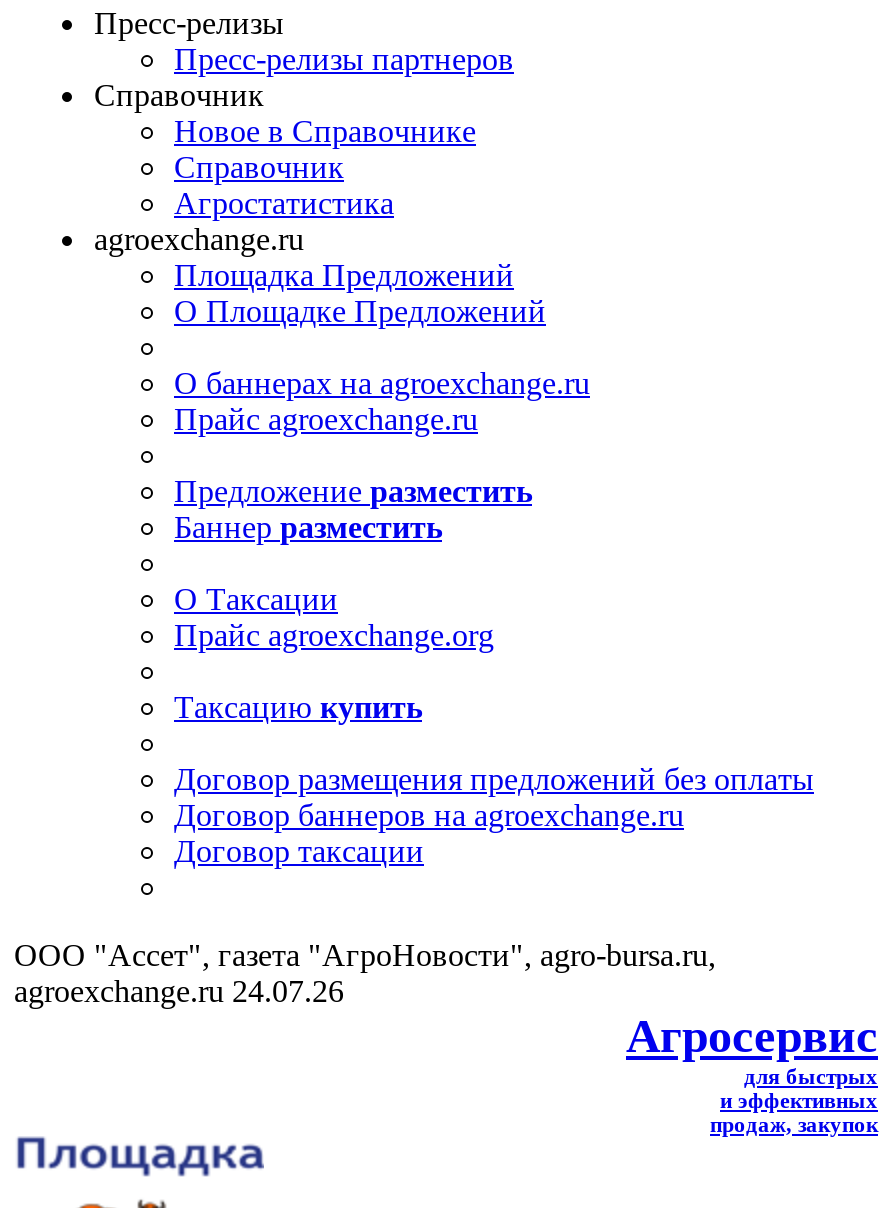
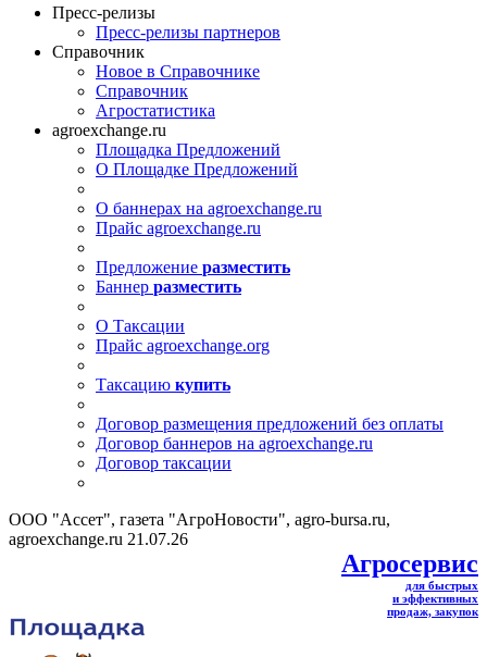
- agroexchange.ru 24.07.26
+ agroexchange.ru 21.07.26
